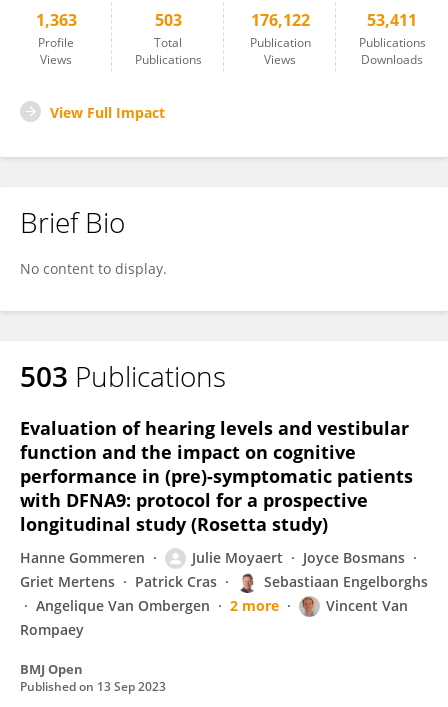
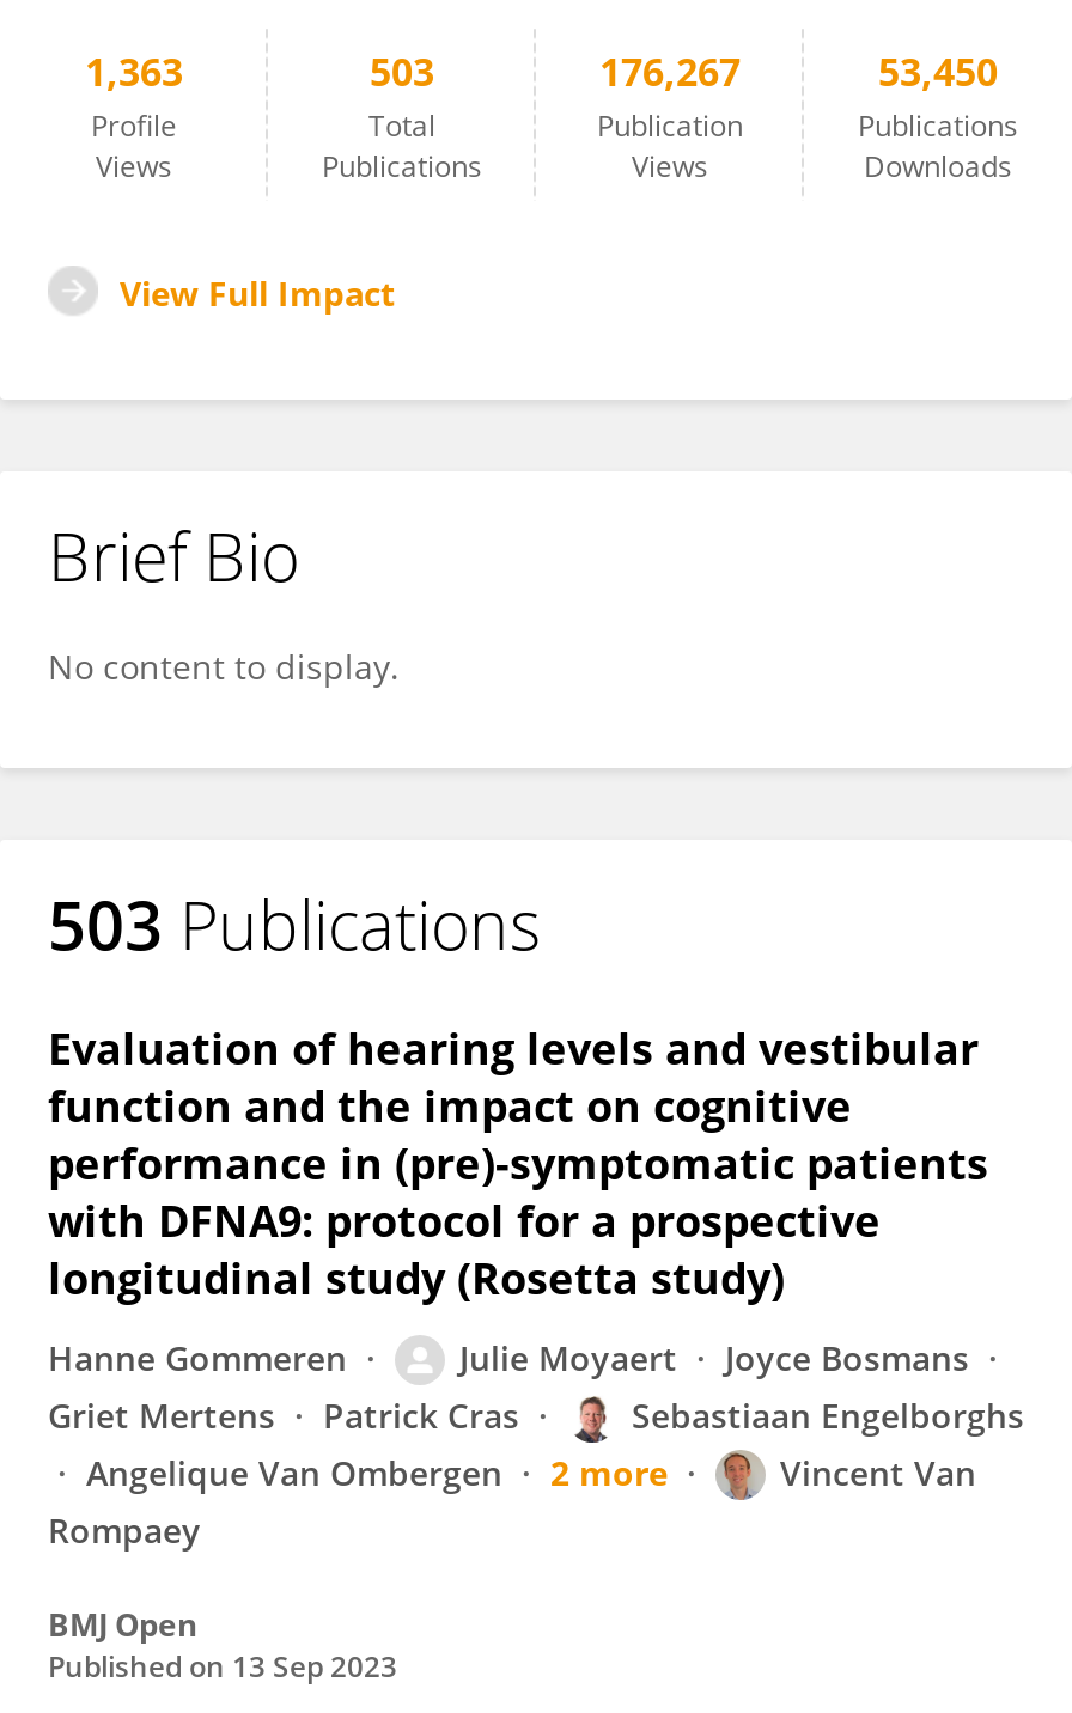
- 176,122
+ 176,267

- 53,411
+ 53,450
